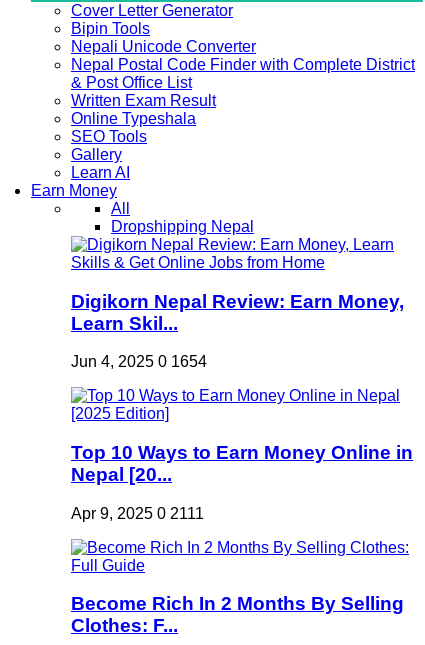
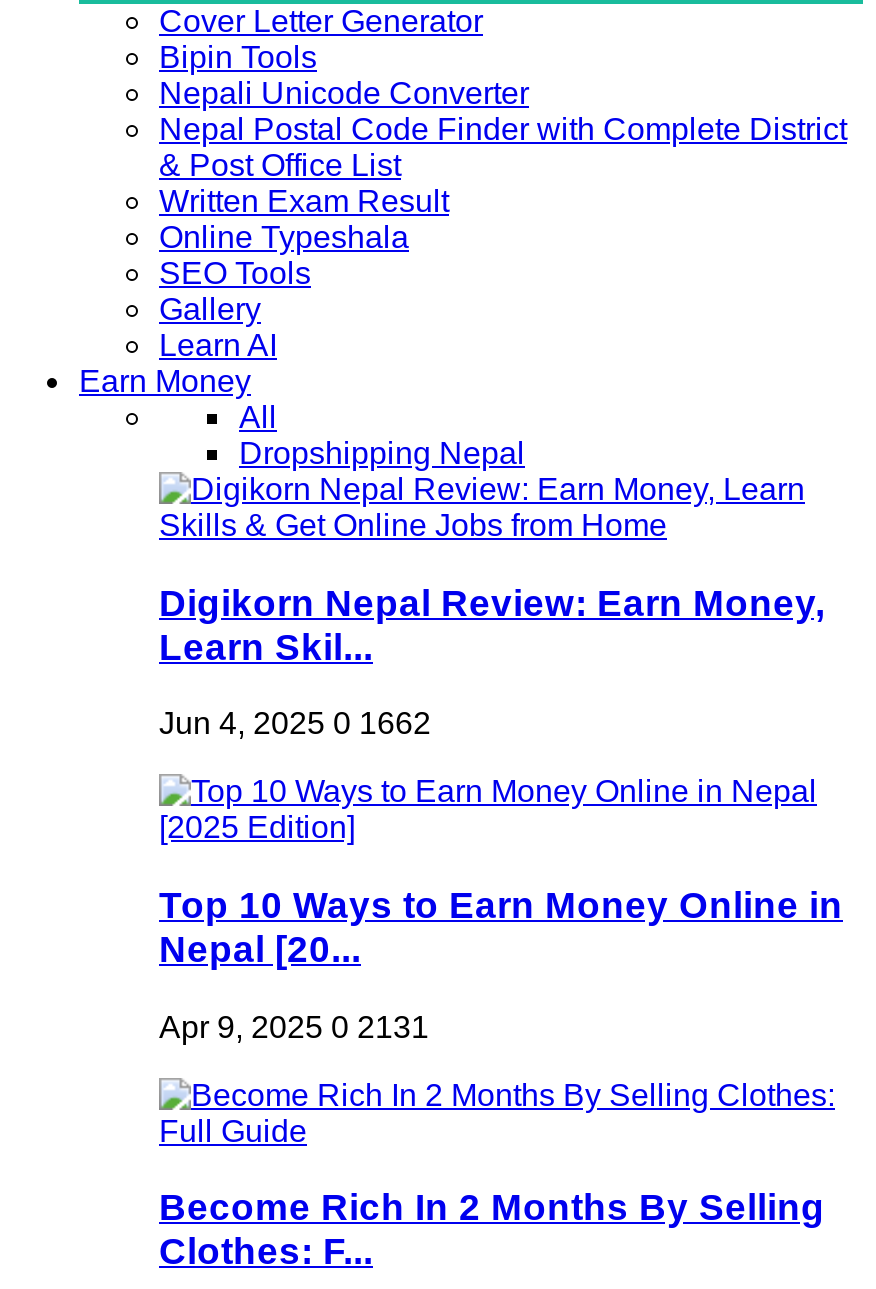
- Jun 4, 2025 0 1654
+ Jun 4, 2025 0 1662

- Apr 9, 2025 0 2111
+ Apr 9, 2025 0 2131
